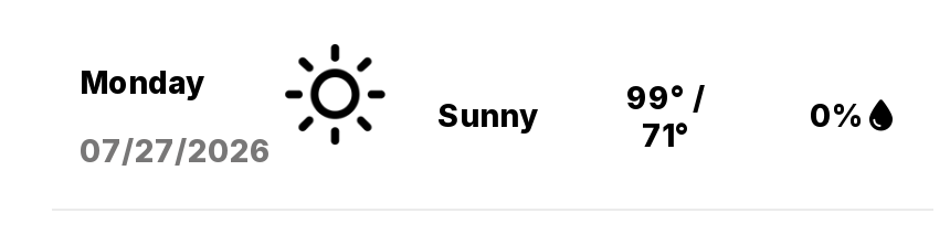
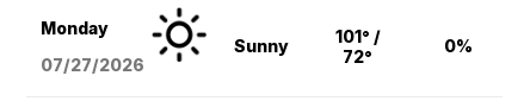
- 99° /
+ 101° /

- 71°
+ 72°
